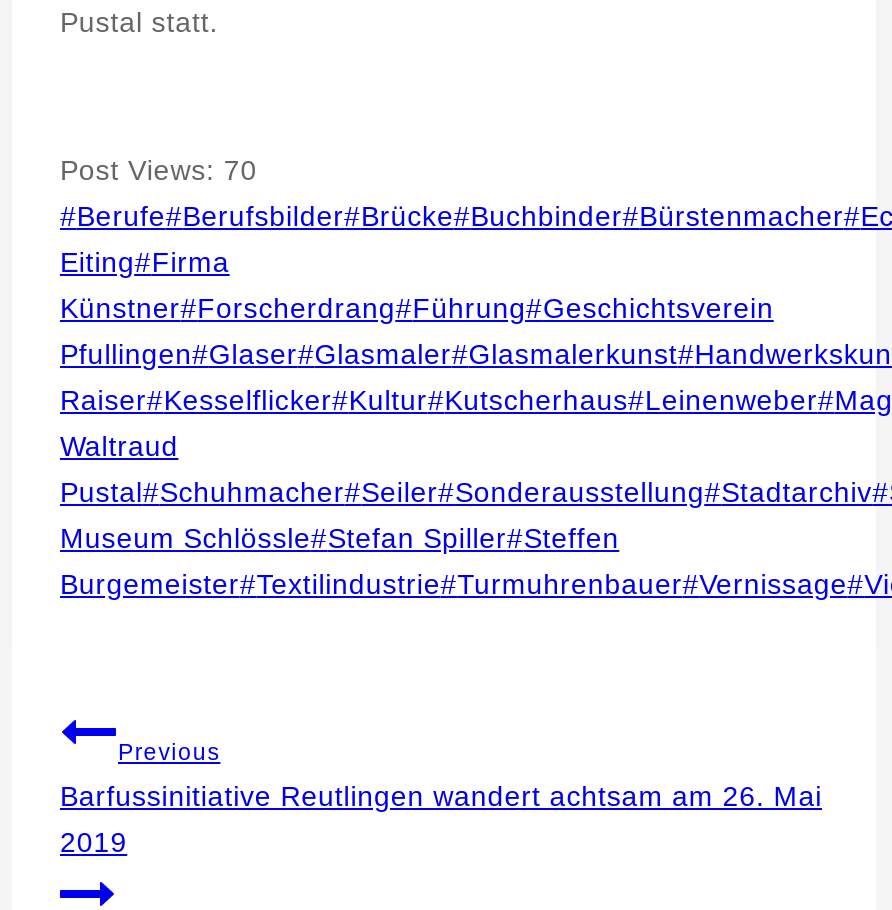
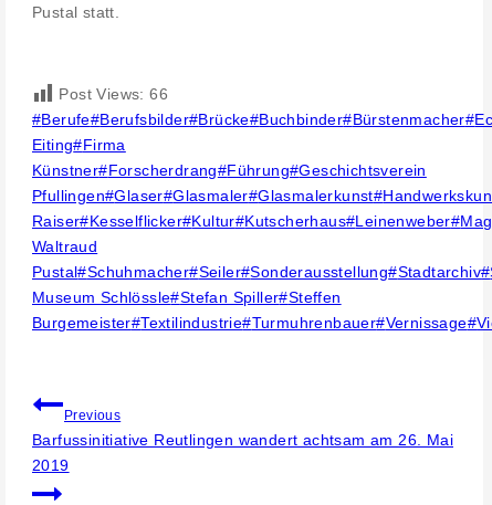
- Post Views: 70
+ Post Views: 66
